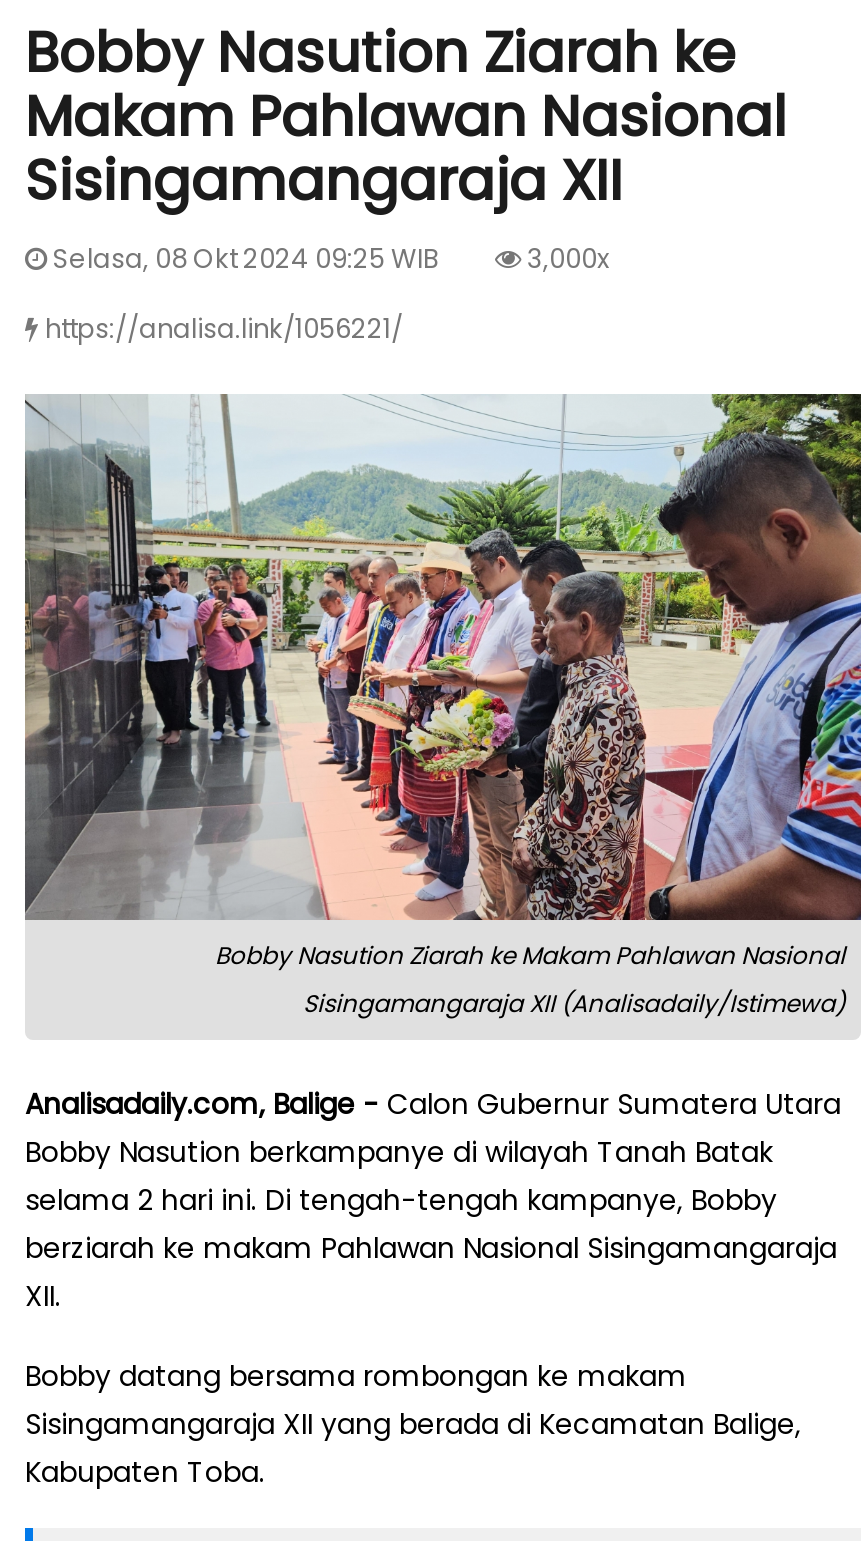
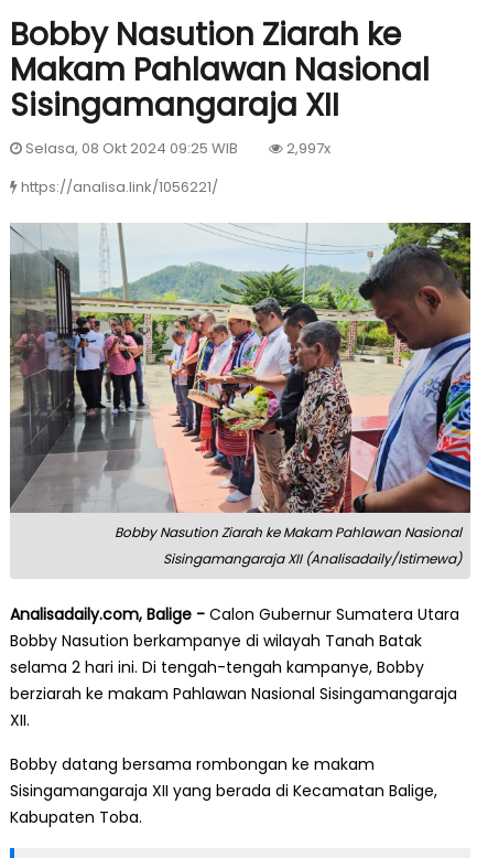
- 3,000x
+ 2,997x
